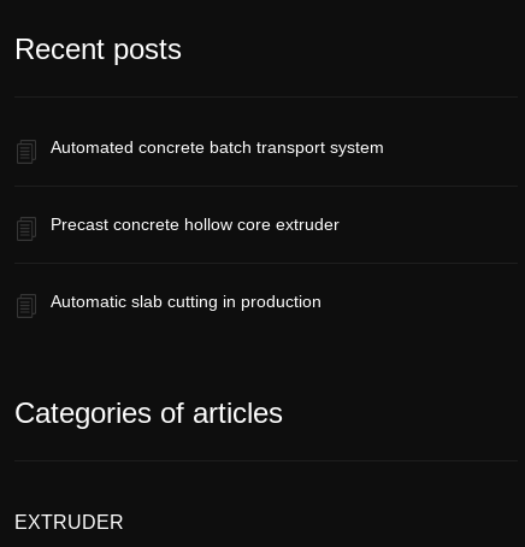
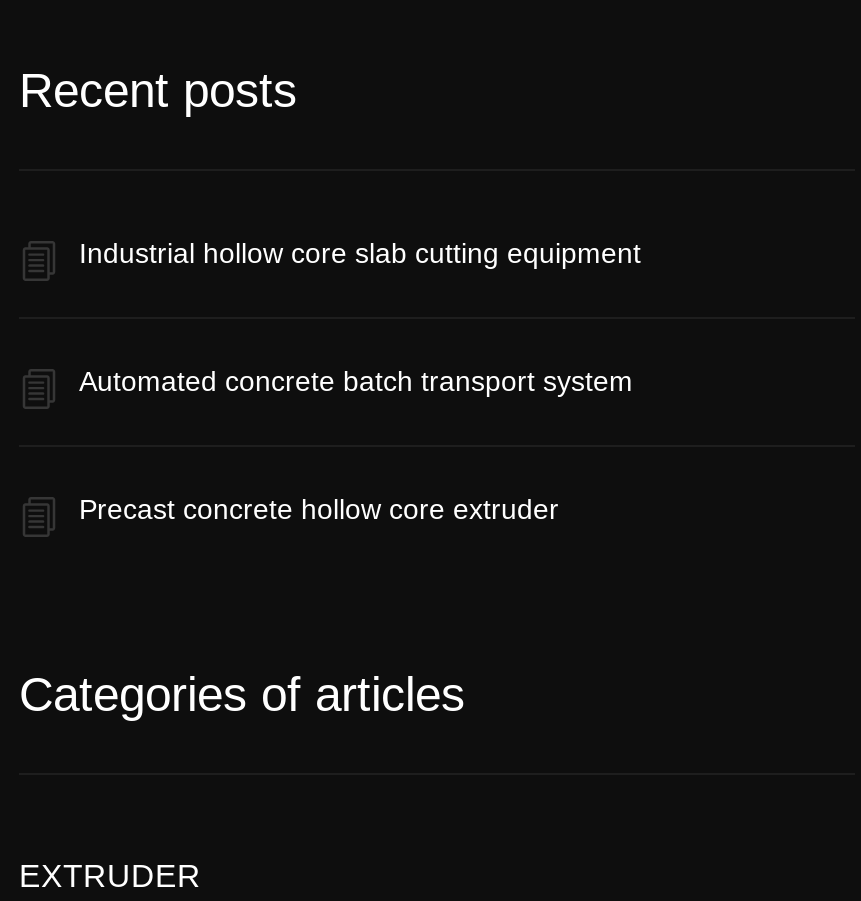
+ Іndustrial hollow core slab cutting equipment

moved down: Automated concrete batch transport system | Precast concrete hollow core extruder

- Automatic slab cutting in production
